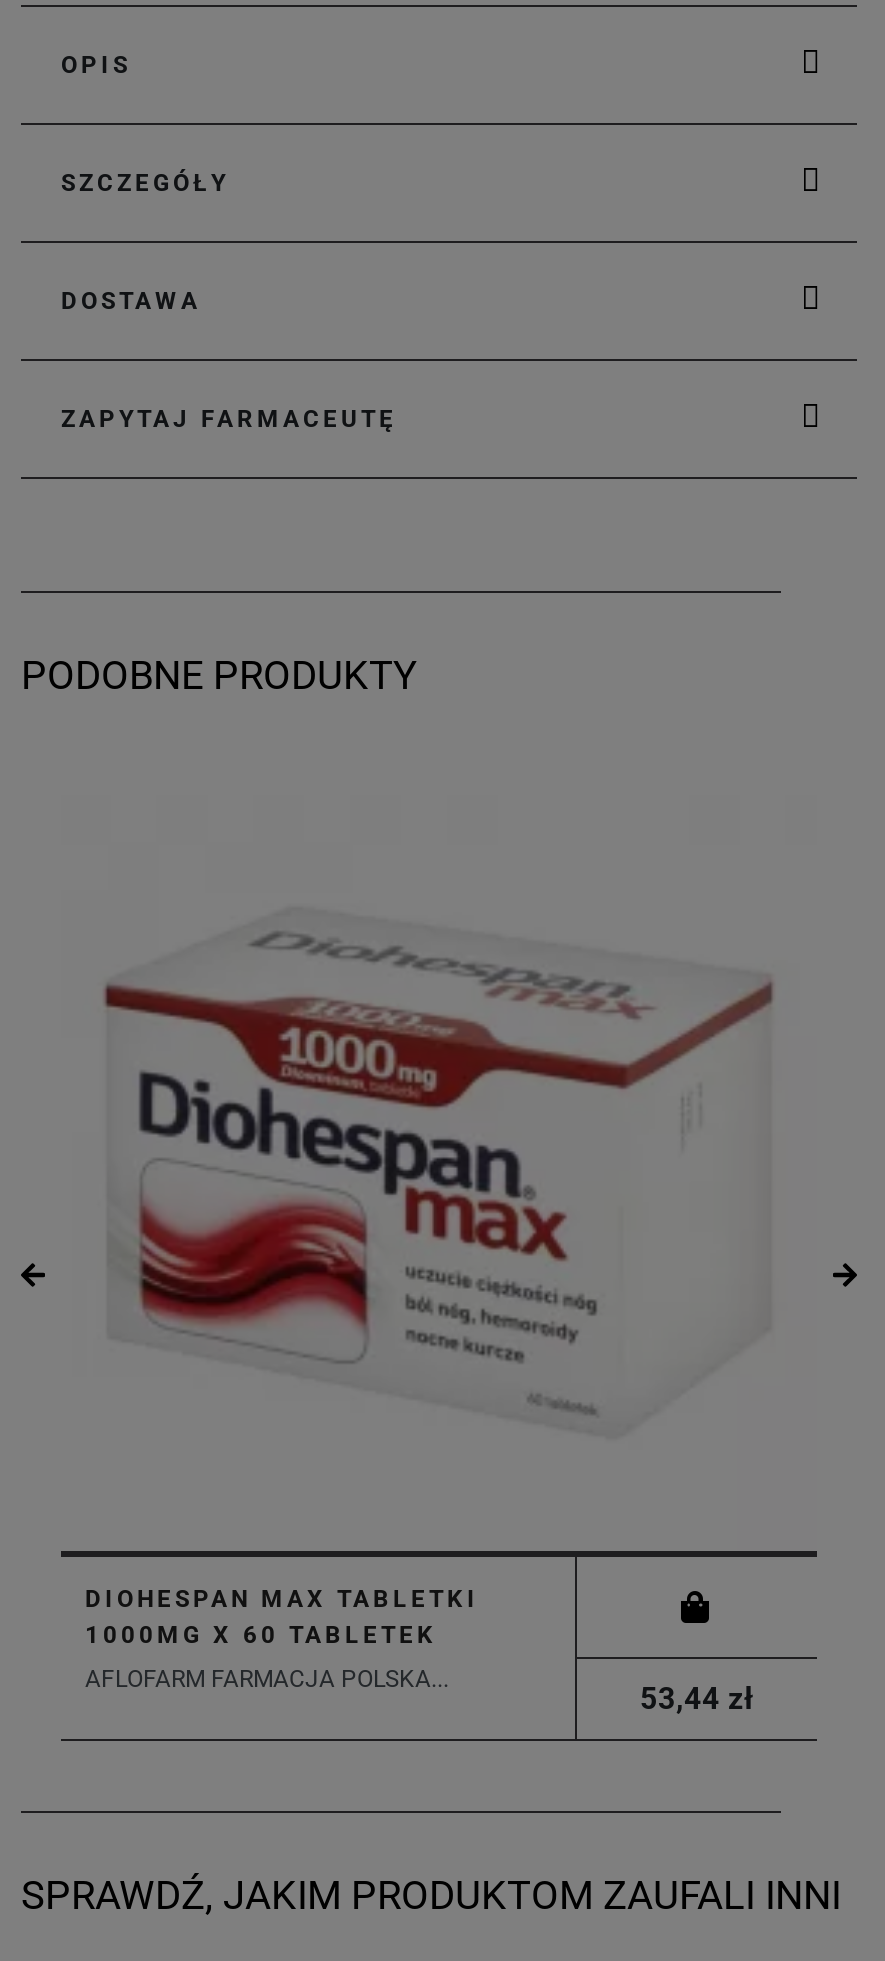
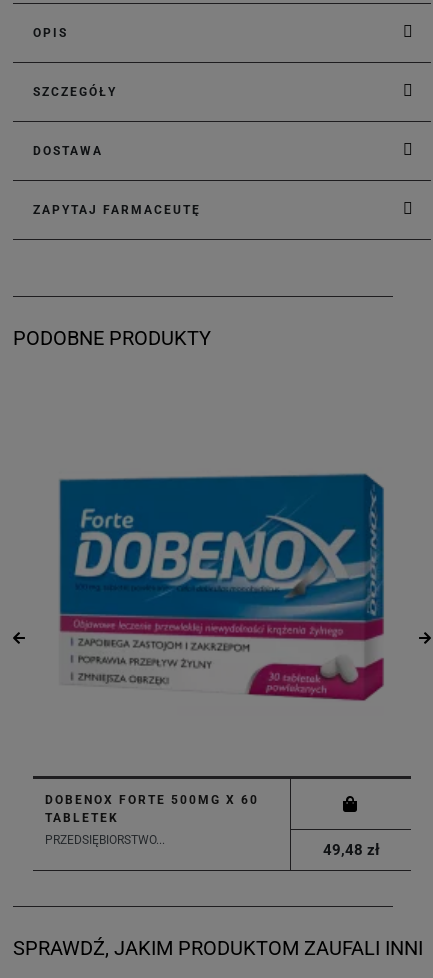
- [image]
+ [image]

- DIOHESPAN MAX TABLETKI
- 1000MG X 60 TABLETEK
+ DOBENOX FORTE 500MG X 60
+ TABLETEK

- AFLOFARM FARMACJA POLSKA...
- 53,44 zł
+ PRZEDSIĘBIORSTWO...
+ 49,48 zł
